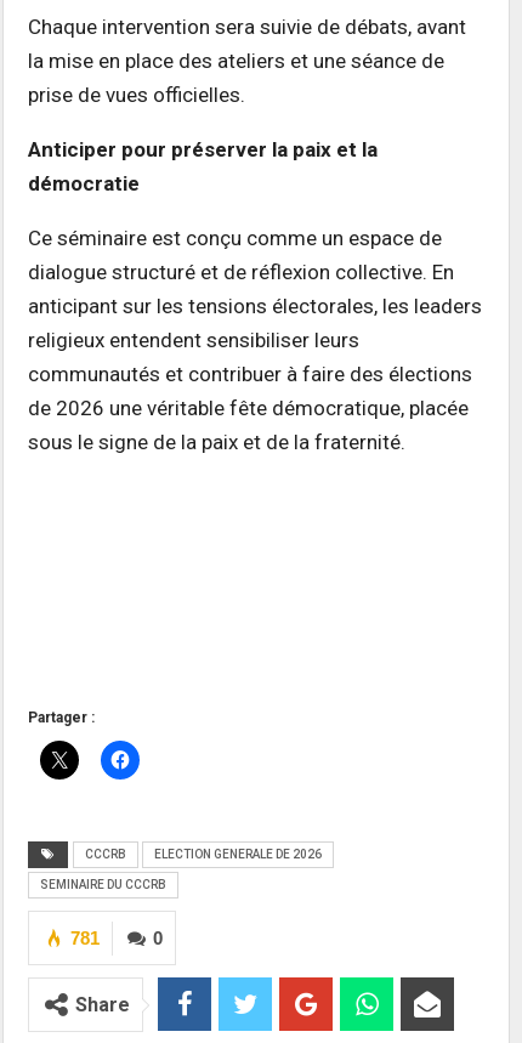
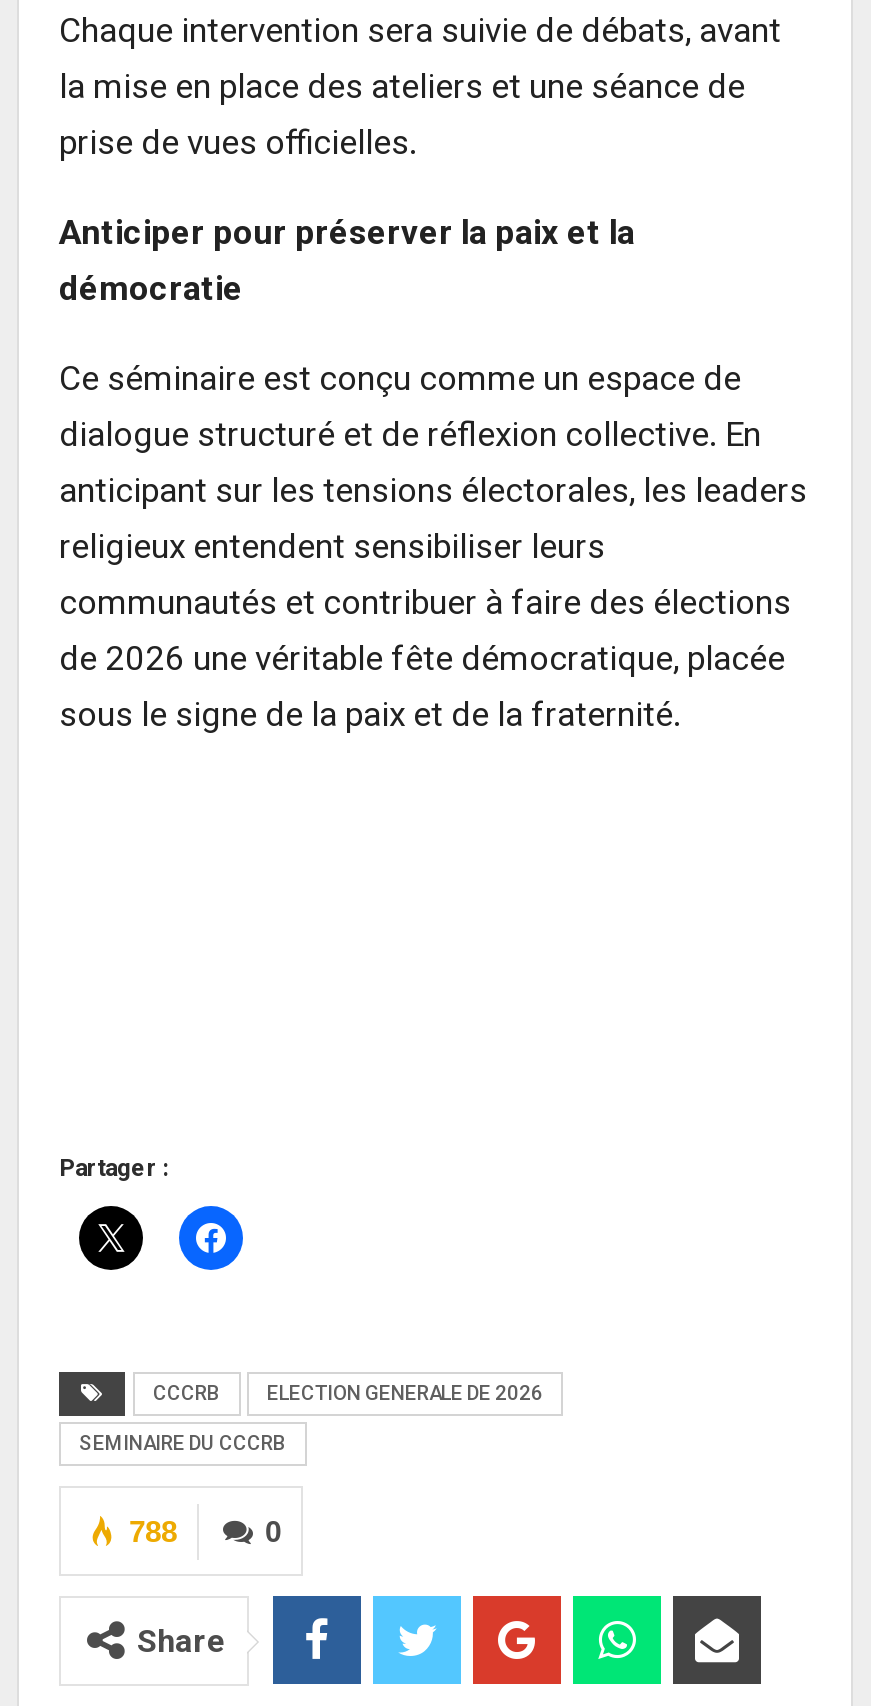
- 781
+ 788
